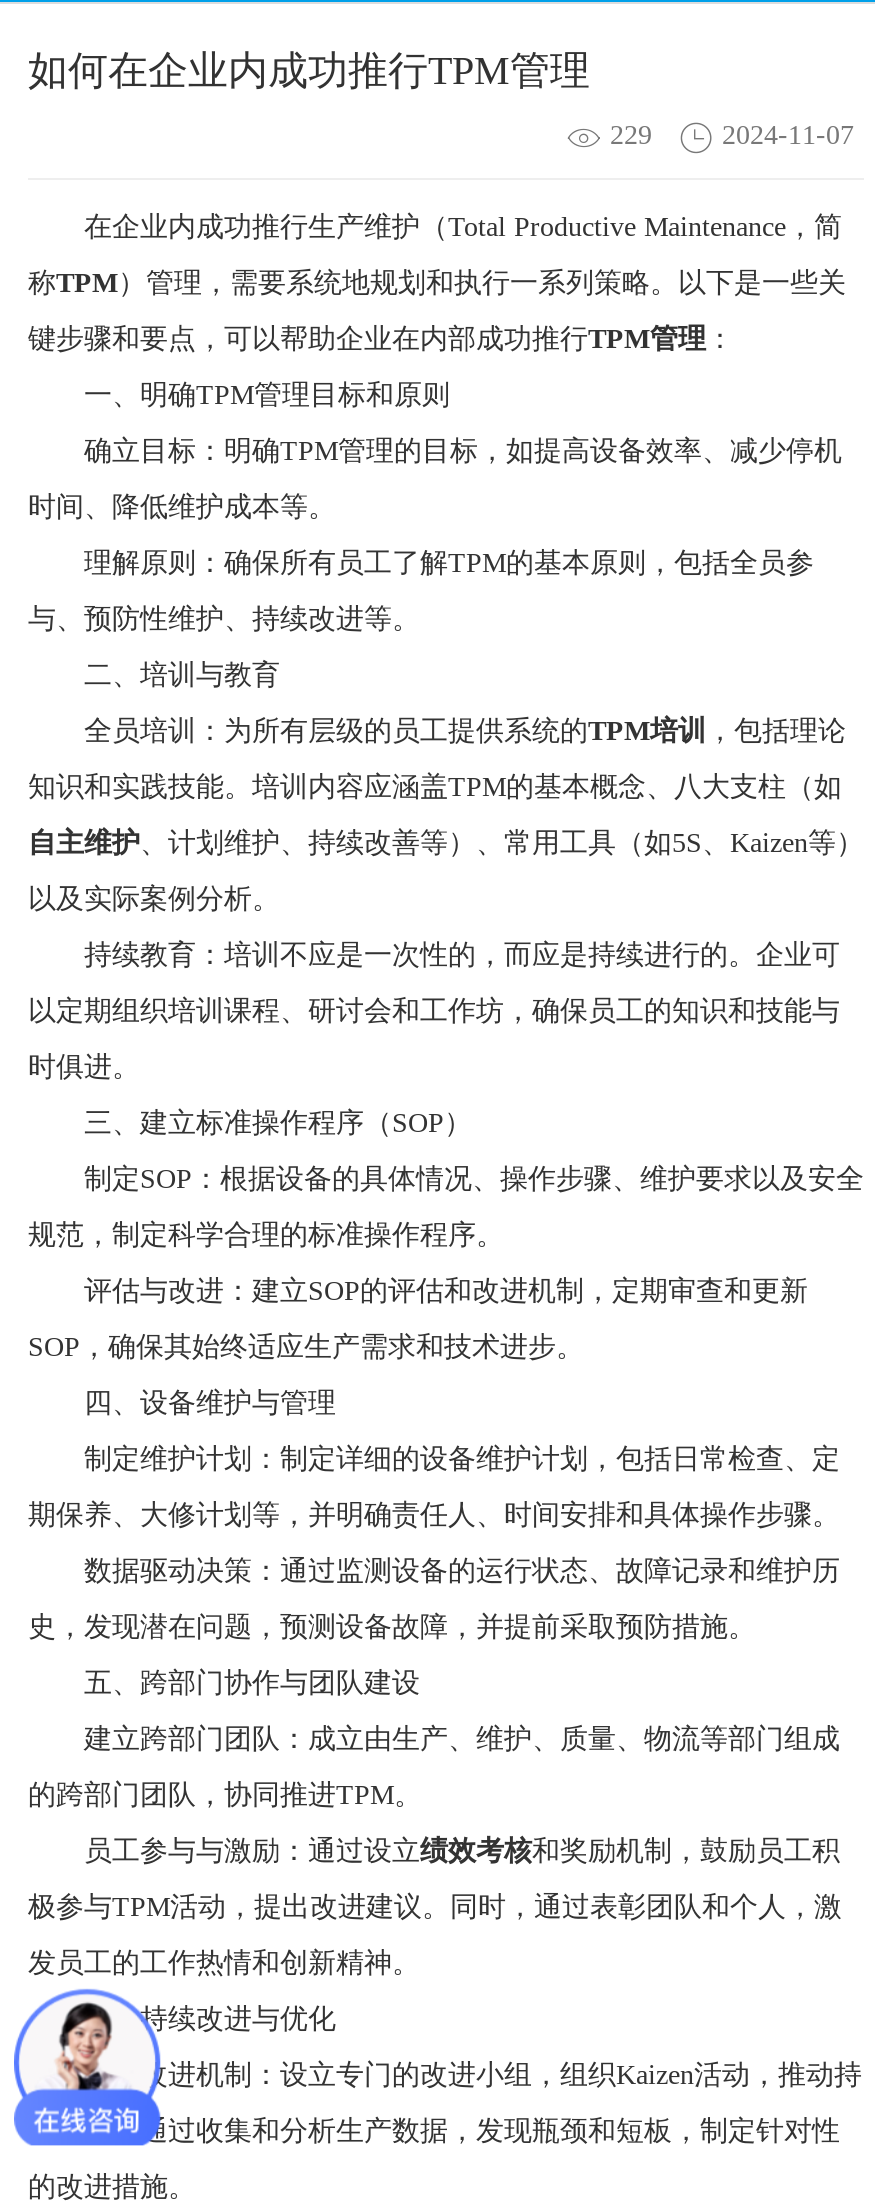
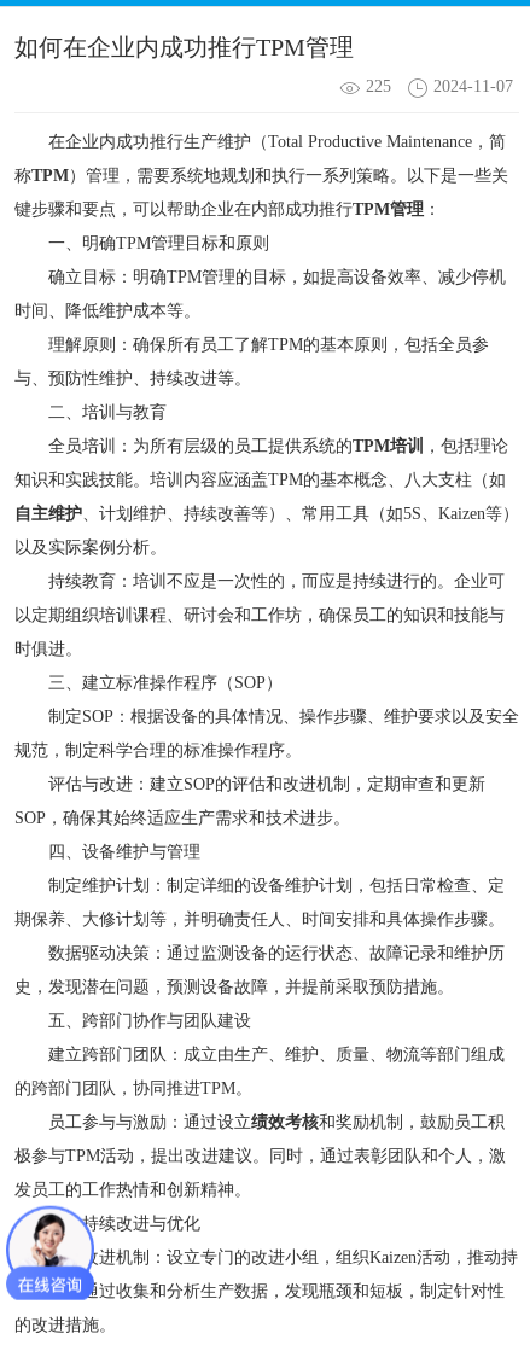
- 229
+ 225
